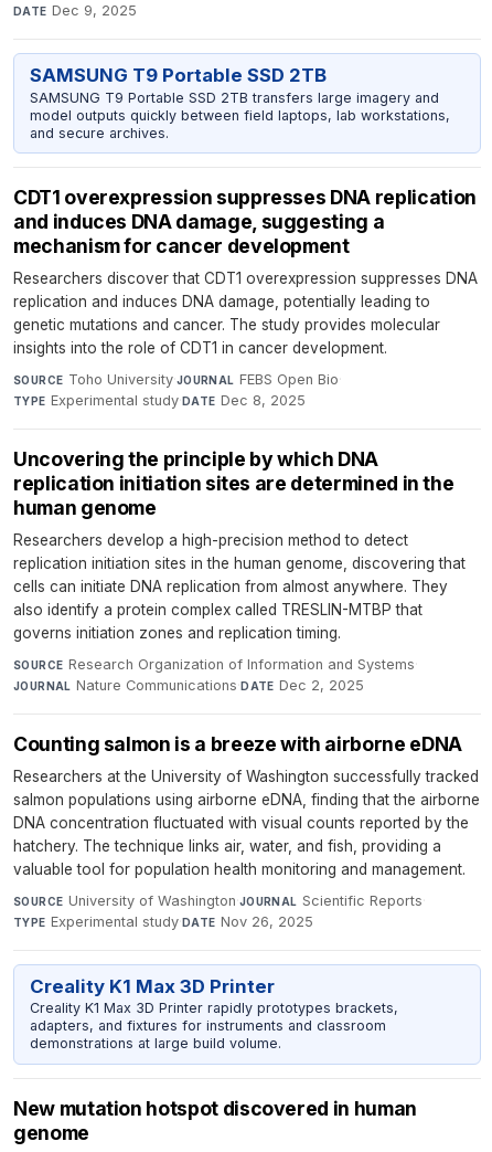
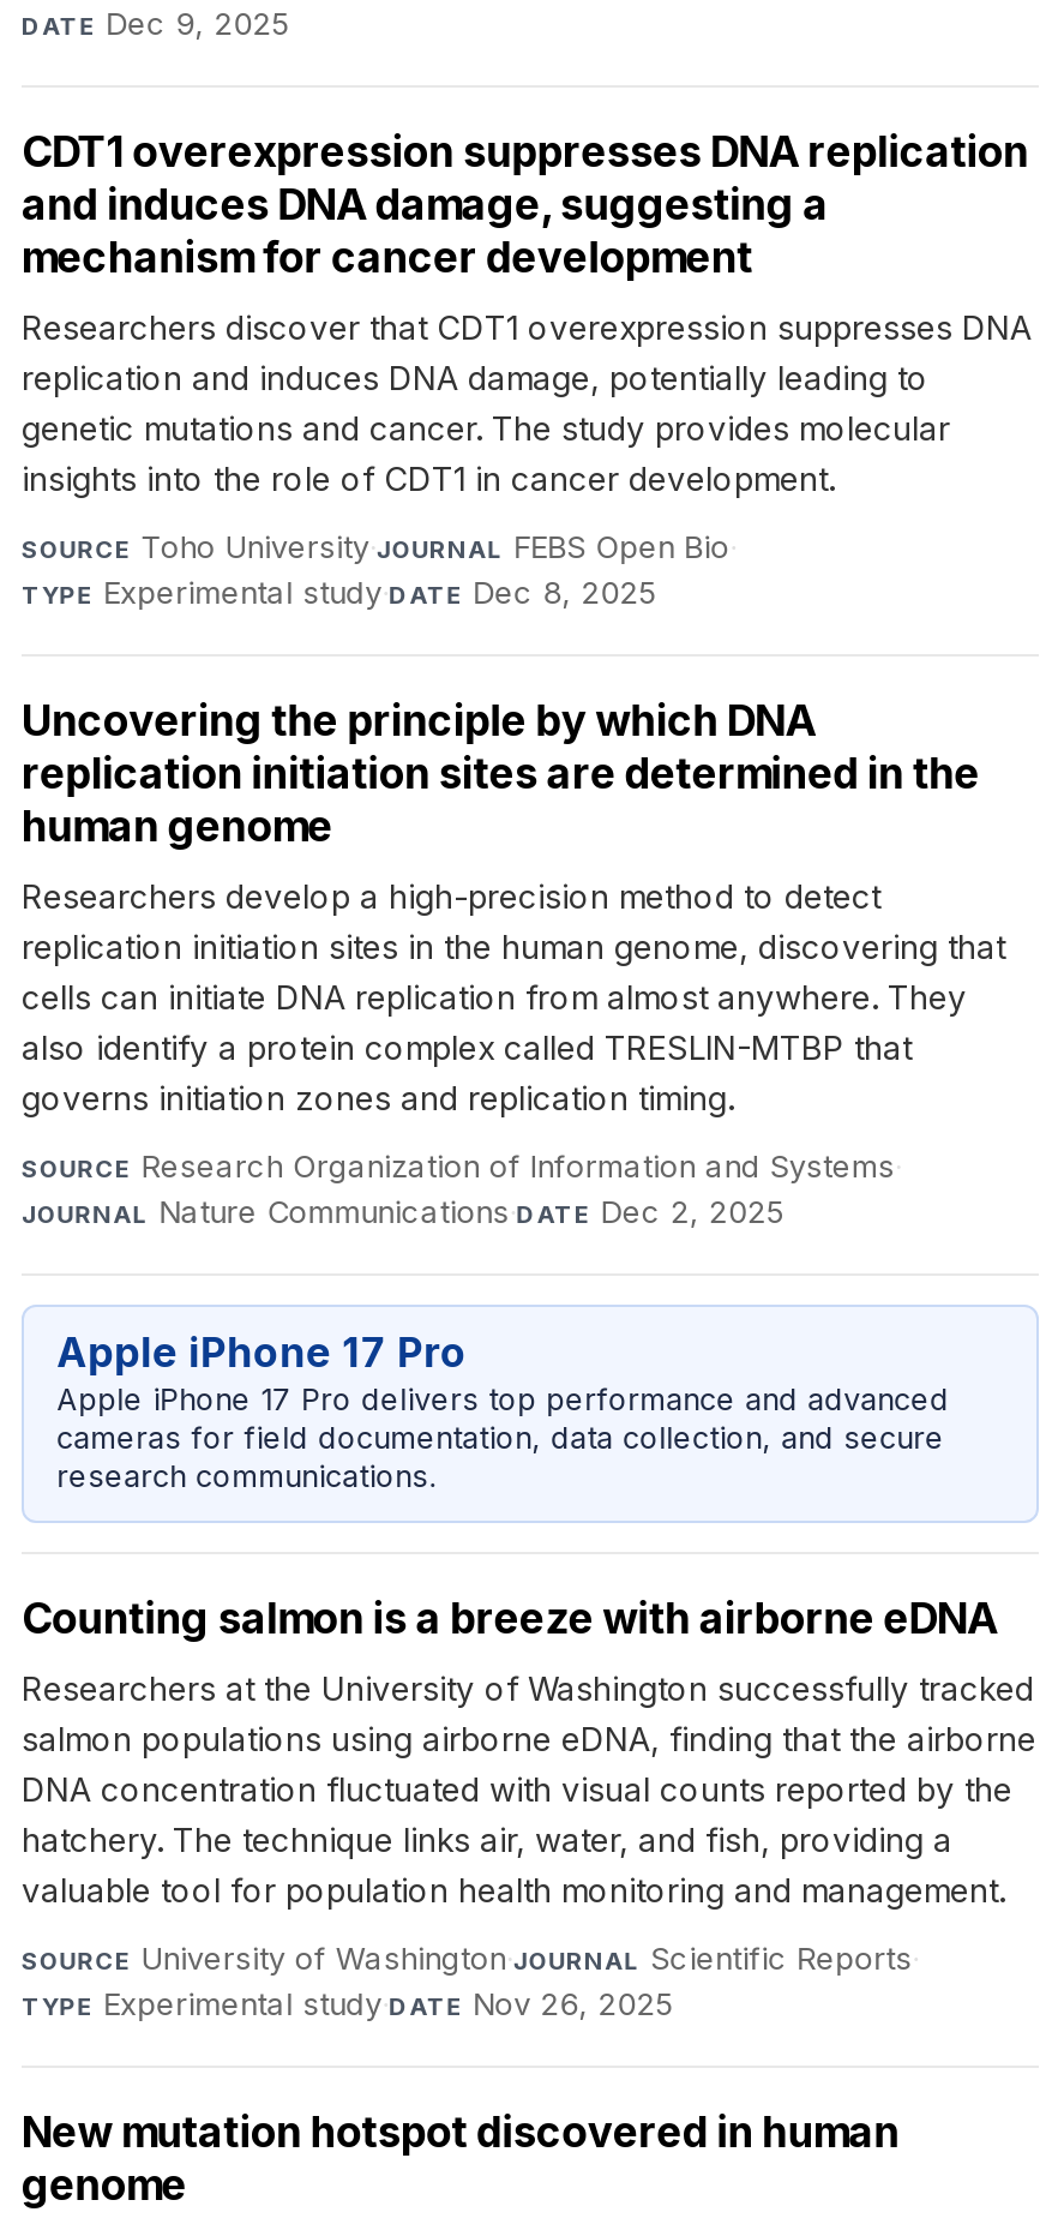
- SAMSUNG T9 Portable SSD 2TB
- SAMSUNG T9 Portable SSD 2TB transfers large imagery and
- model outputs quickly between field laptops, lab workstations,
- and secure archives.

+ Apple iPhone 17 Pro
+ Apple iPhone 17 Pro delivers top performance and advanced
+ cameras for field documentation, data collection, and secure
+ research communications.

- Creality K1 Max 3D Printer
- Creality K1 Max 3D Printer rapidly prototypes brackets,
- adapters, and fixtures for instruments and classroom
- demonstrations at large build volume.
